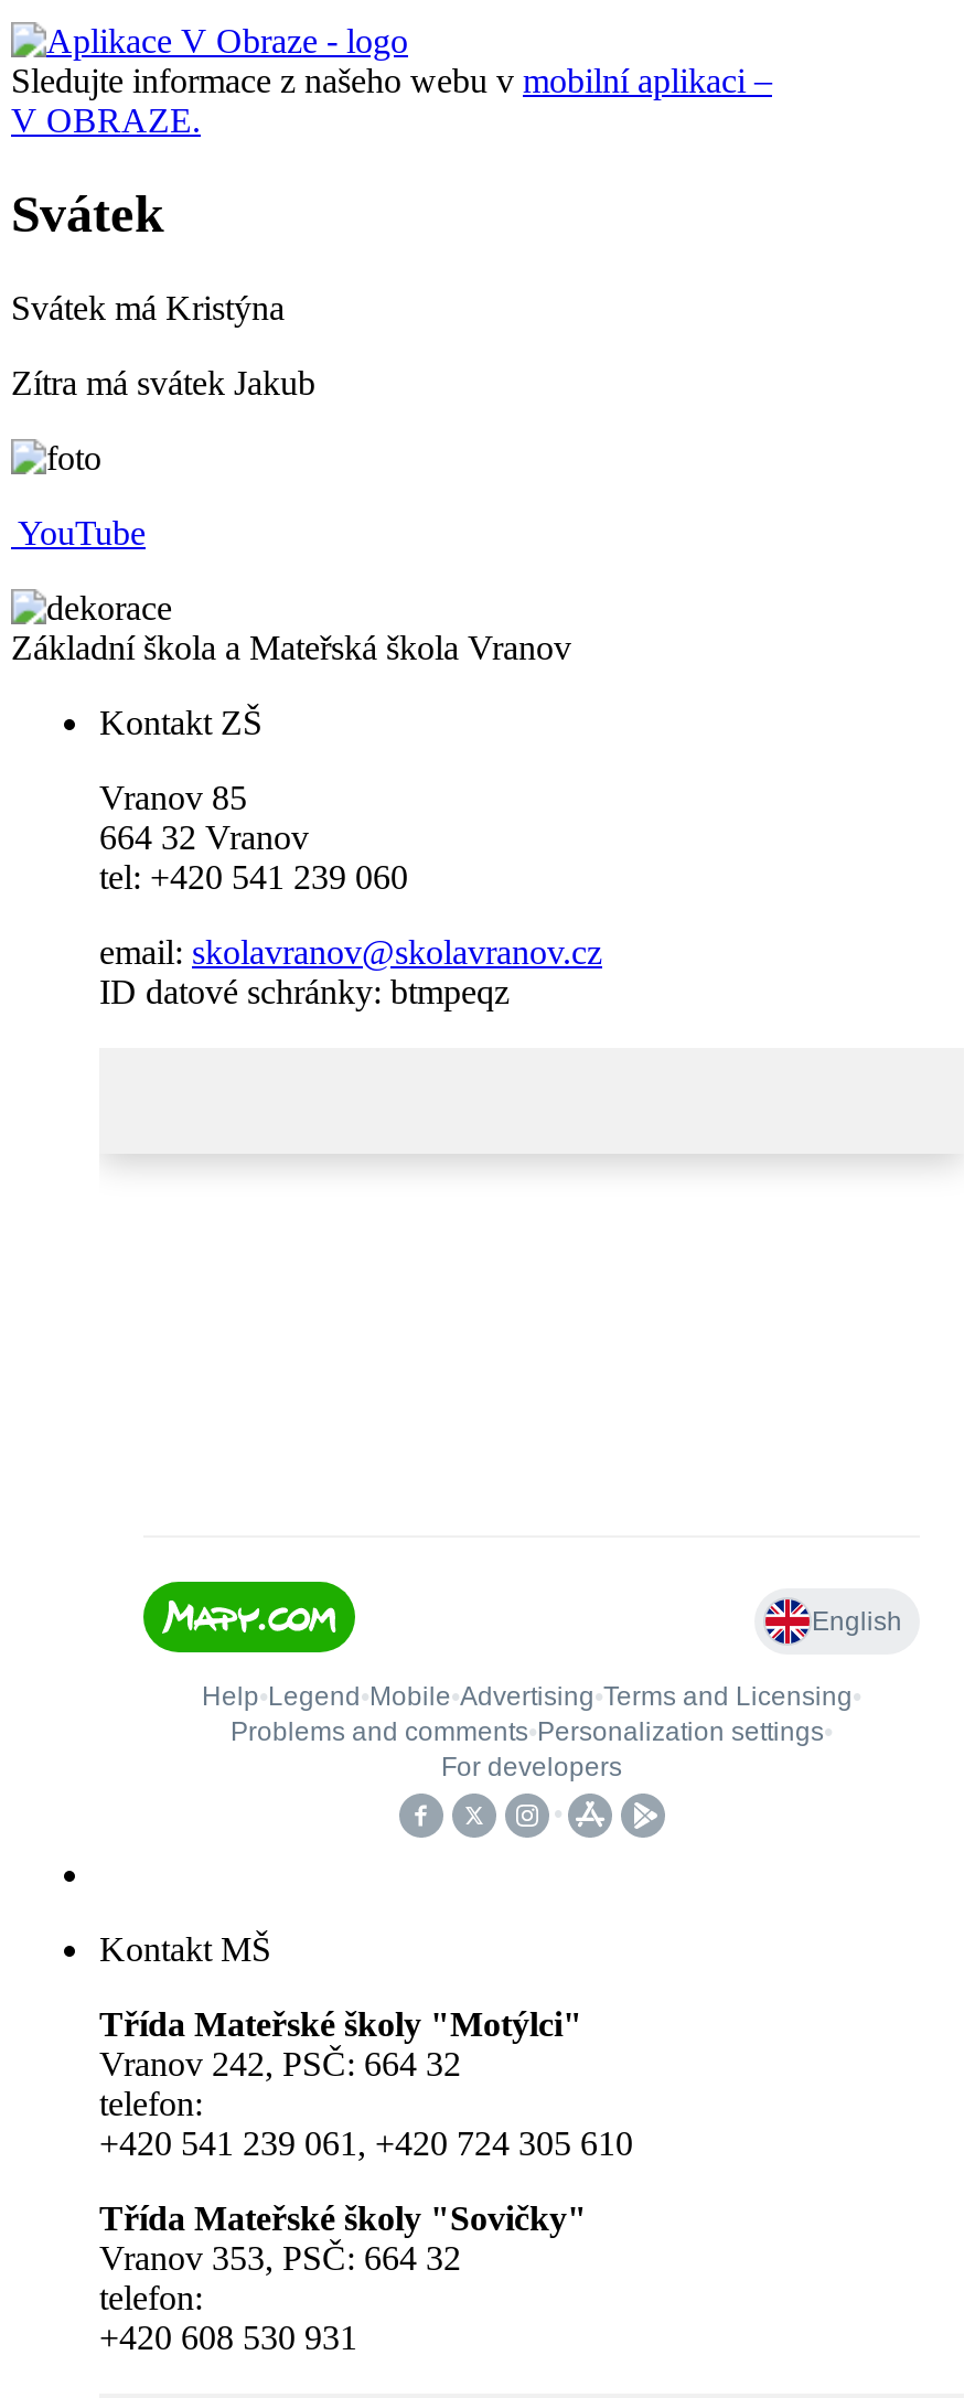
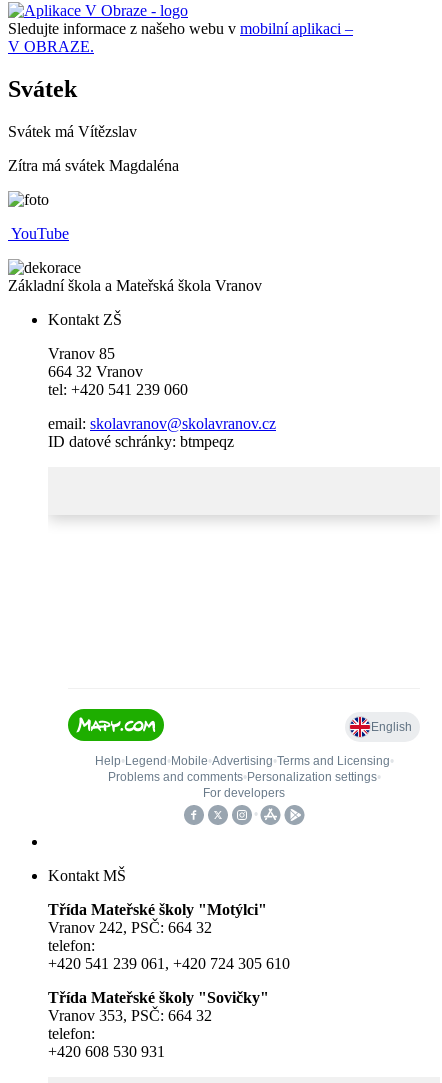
- Svátek má Kristýna
+ Svátek má Vítězslav

- Zítra má svátek Jakub
+ Zítra má svátek Magdaléna
